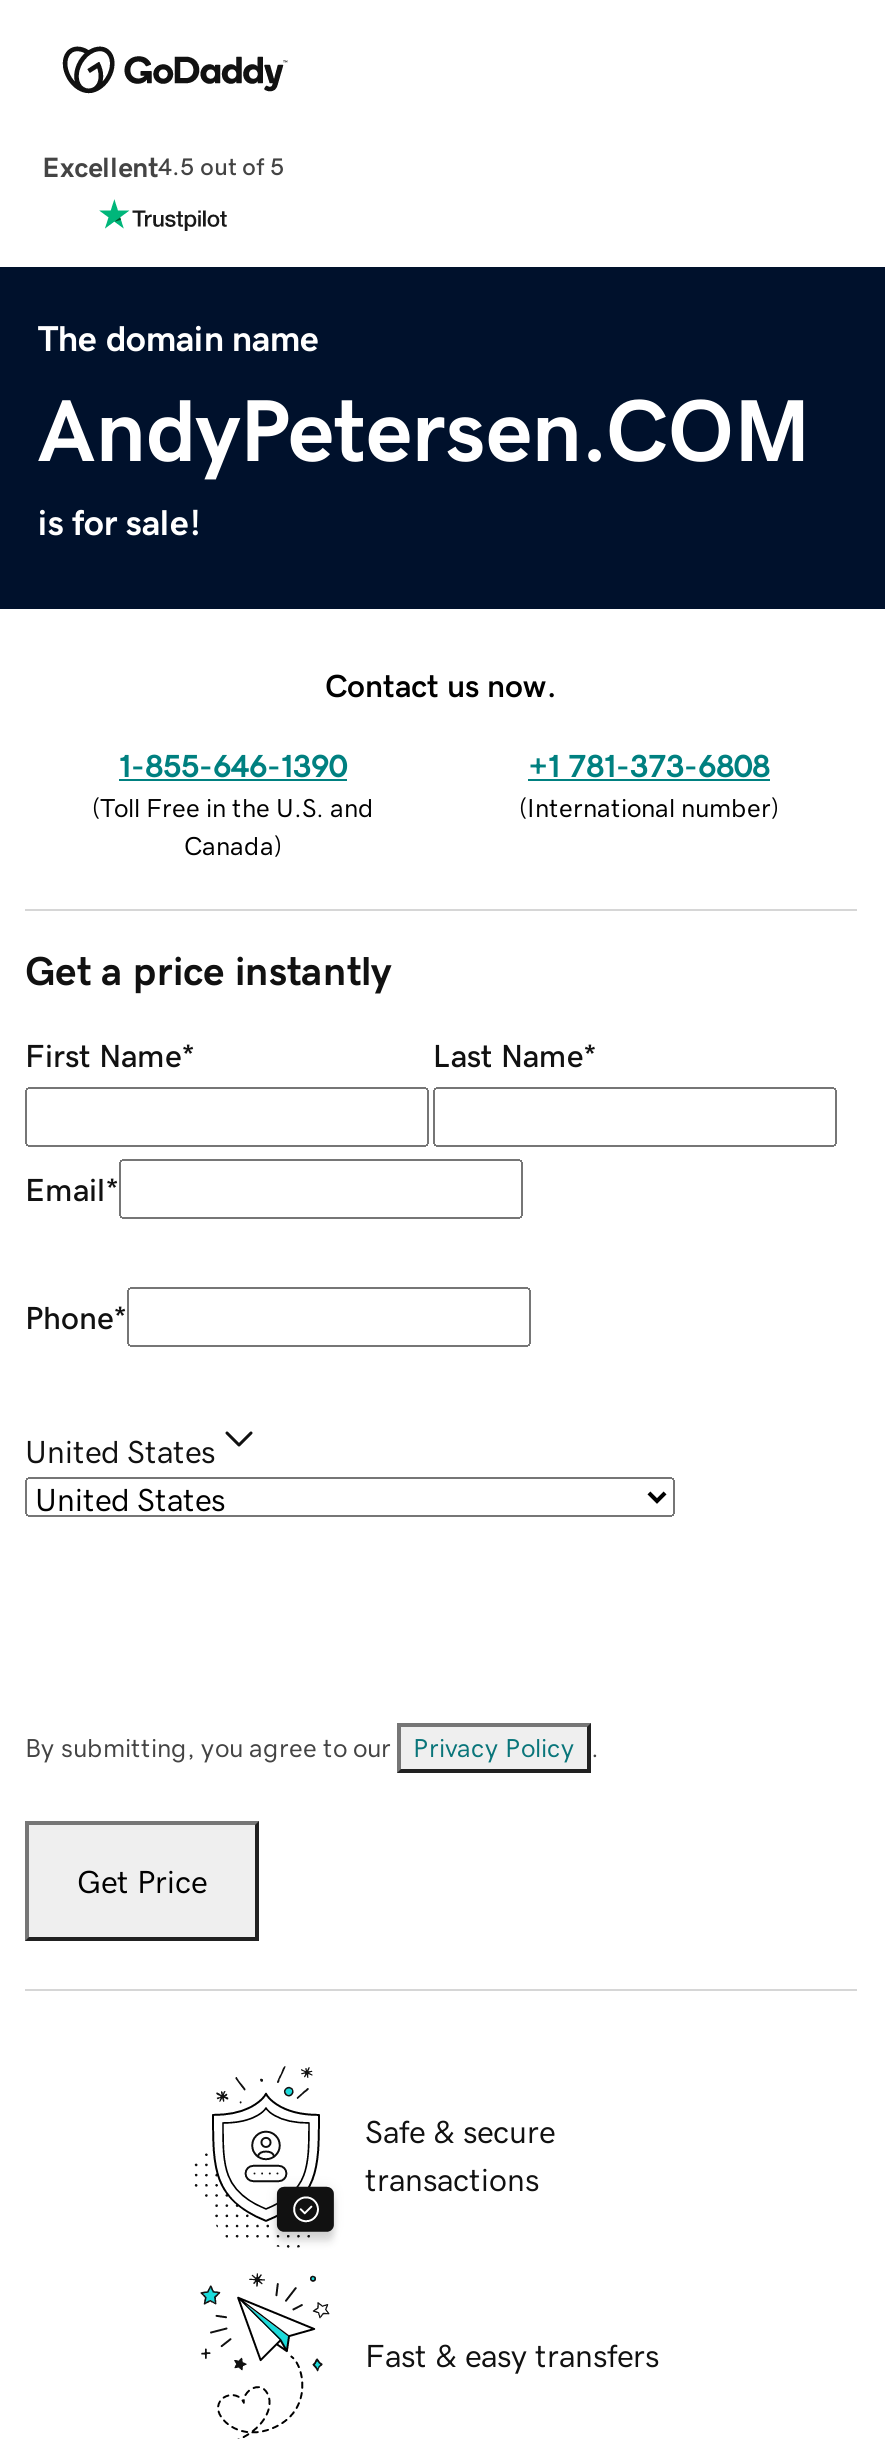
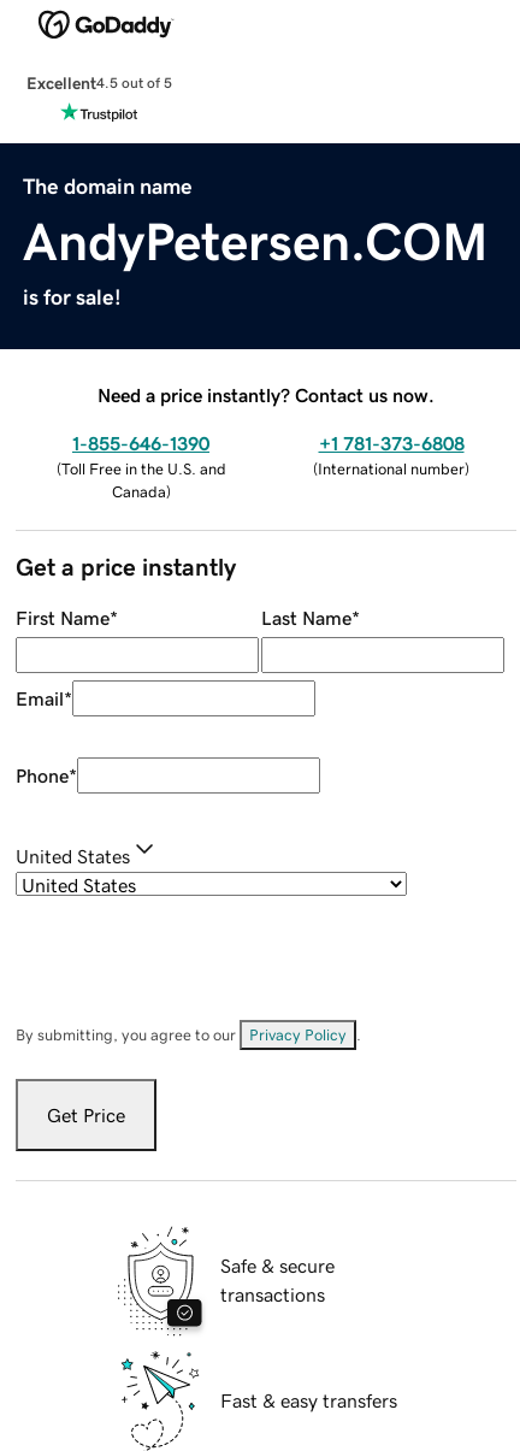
- Contact us now.
+ Need a price instantly? Contact us now.
